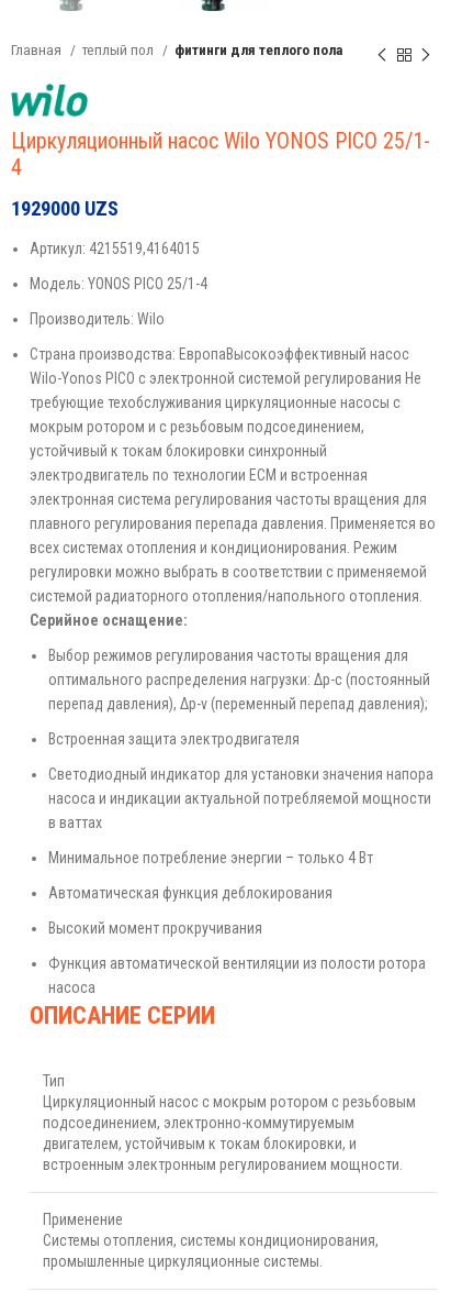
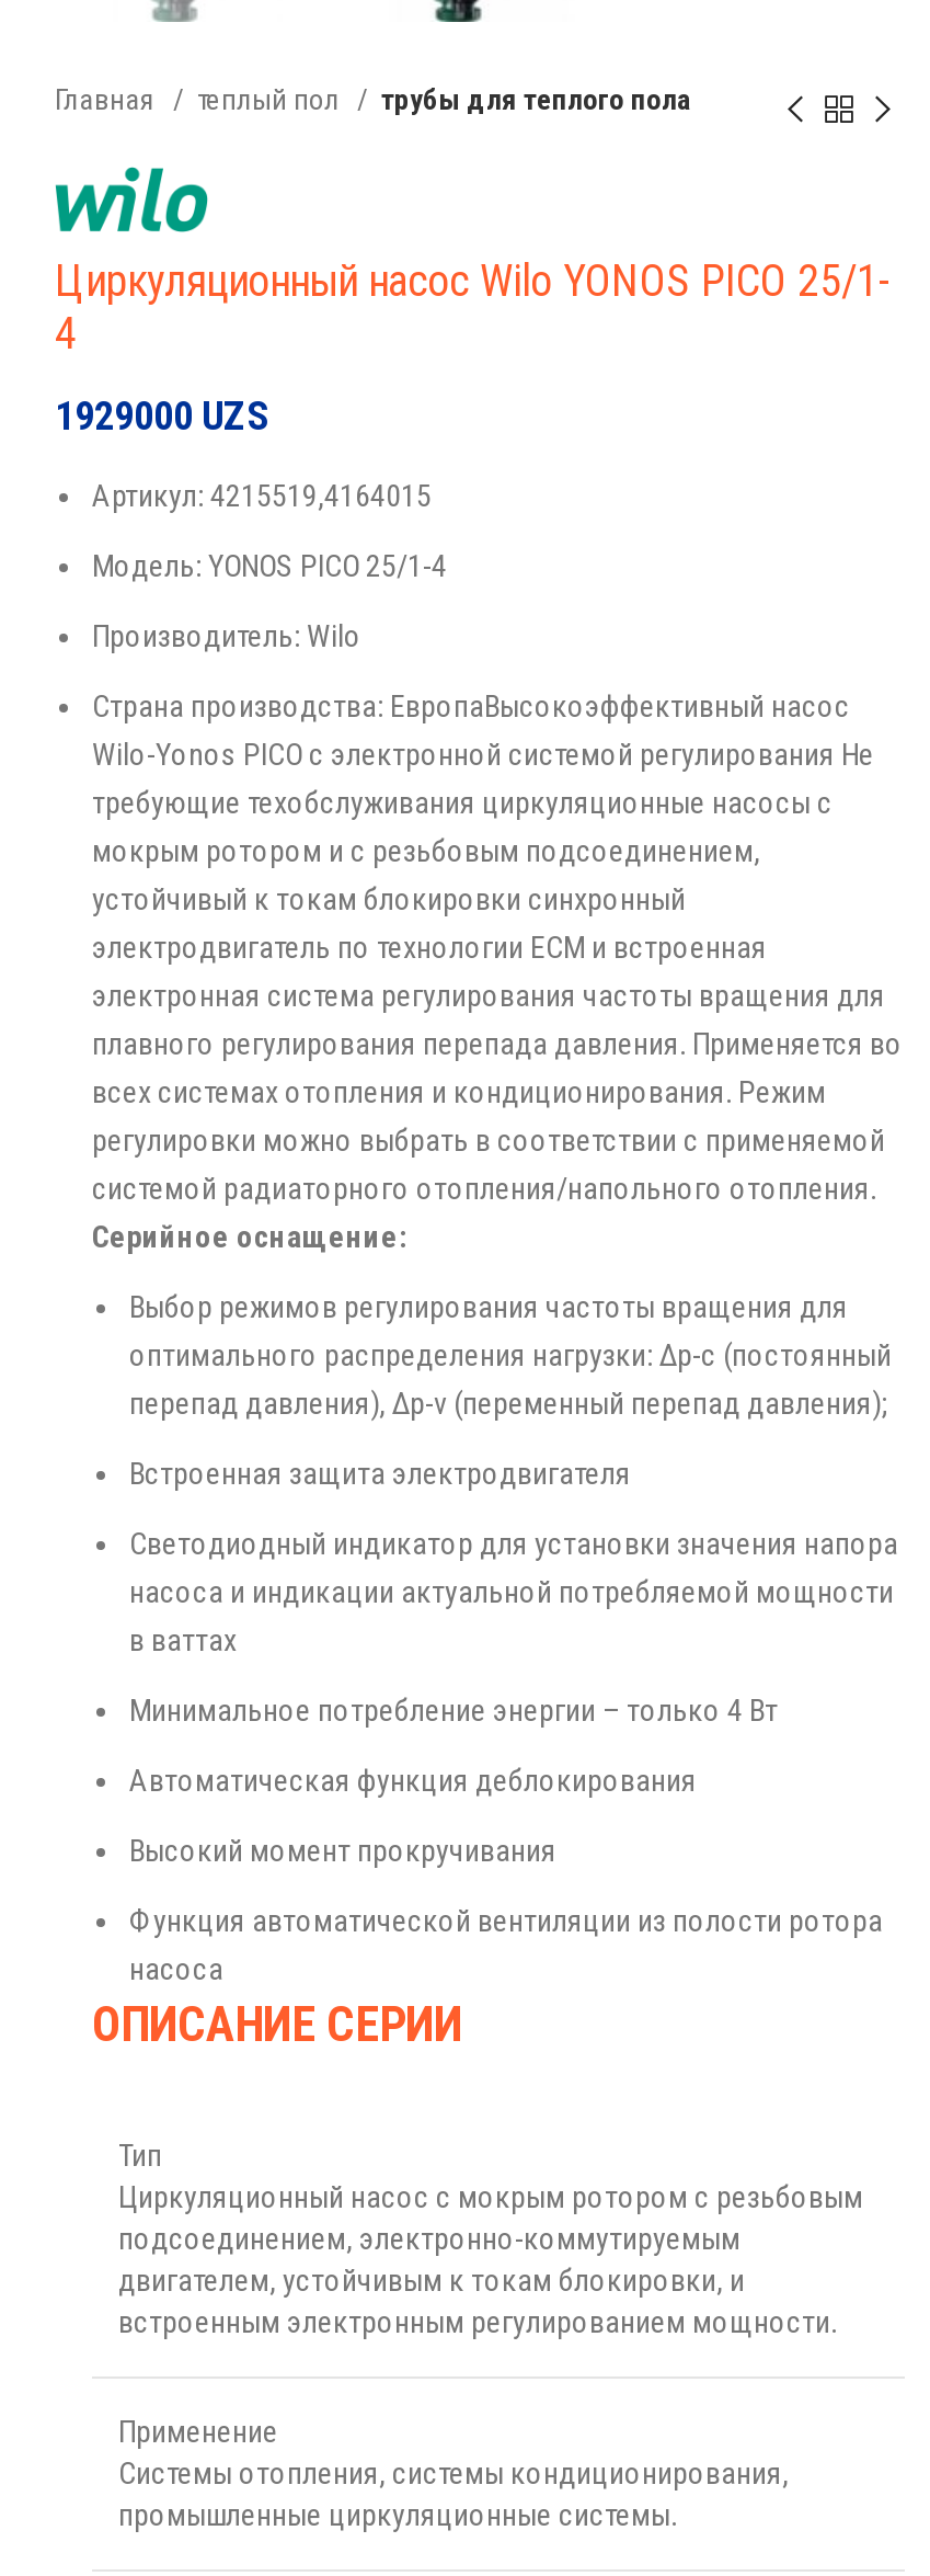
- фитинги для теплого пола
+ трубы для теплого пола
